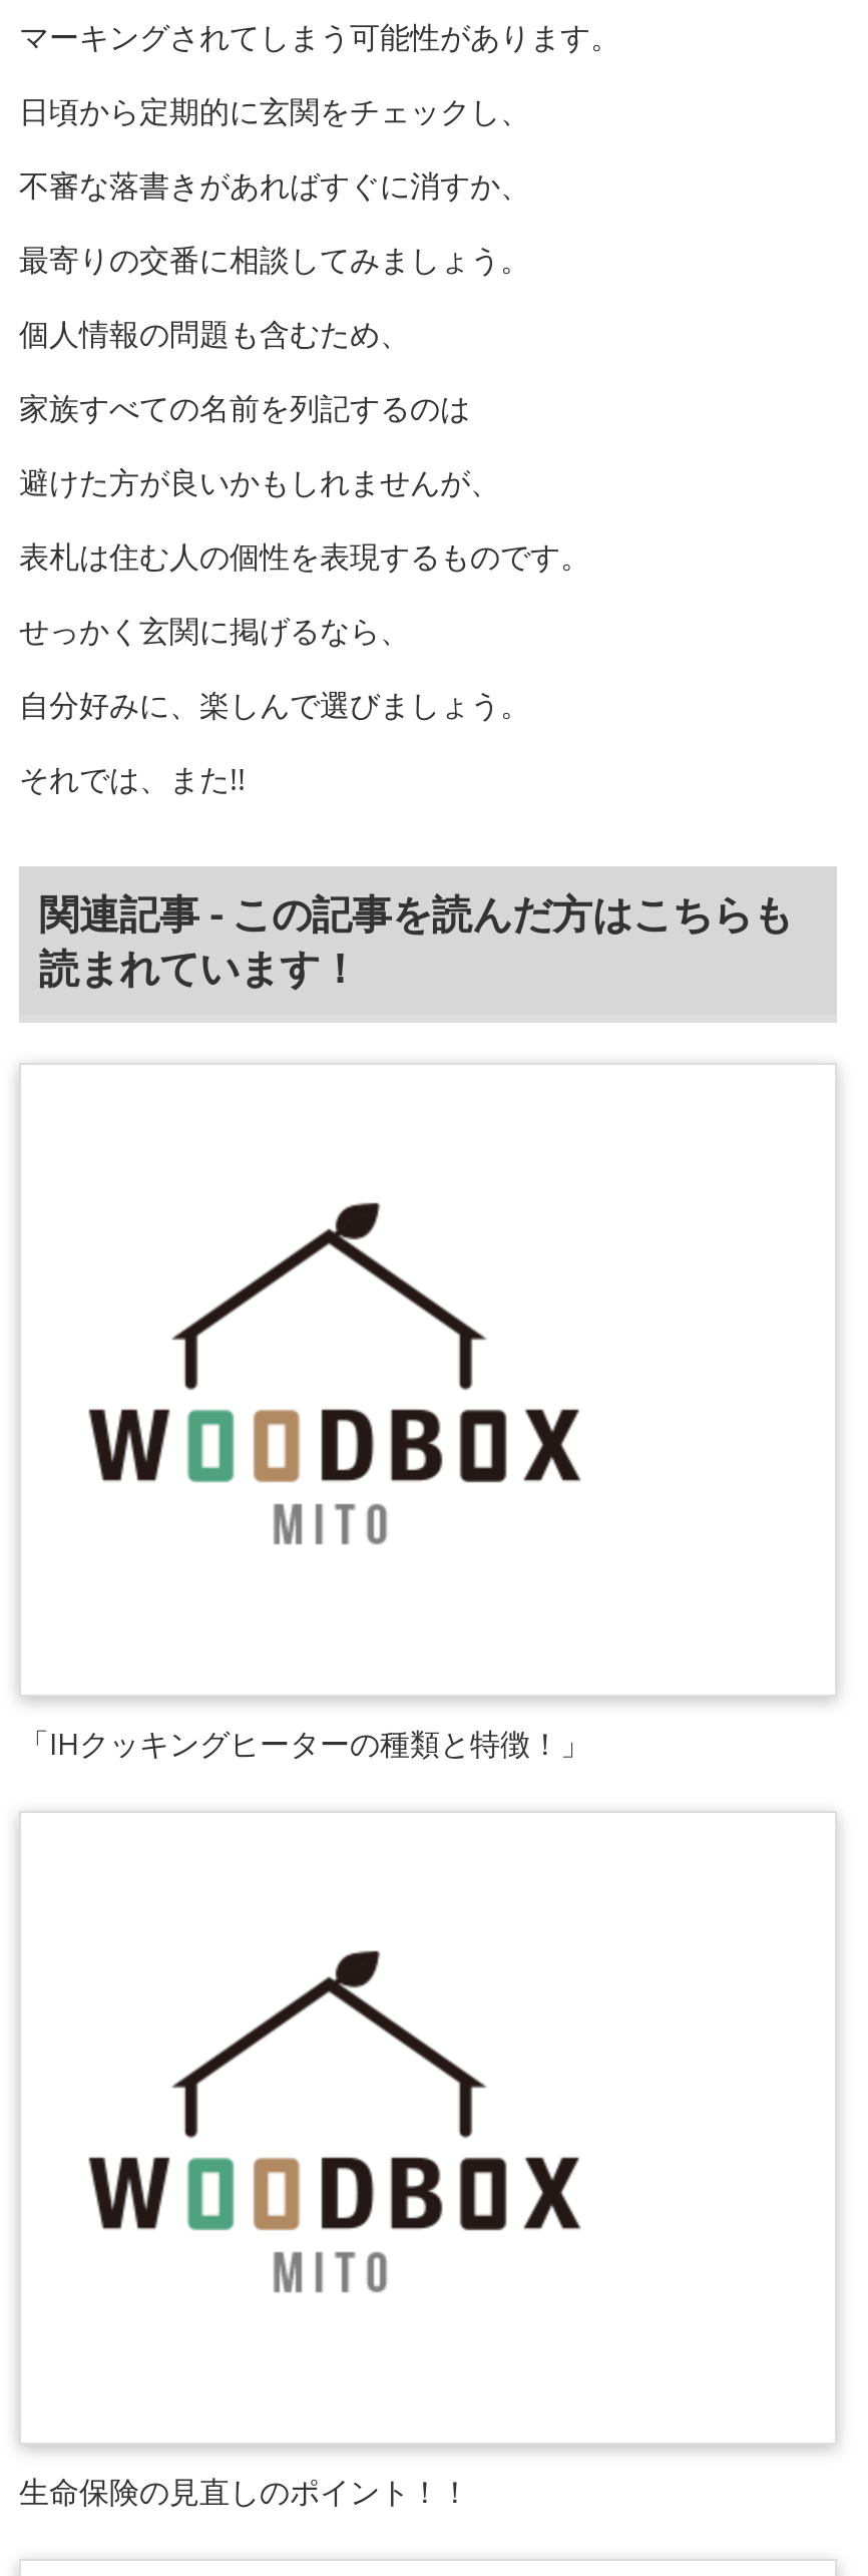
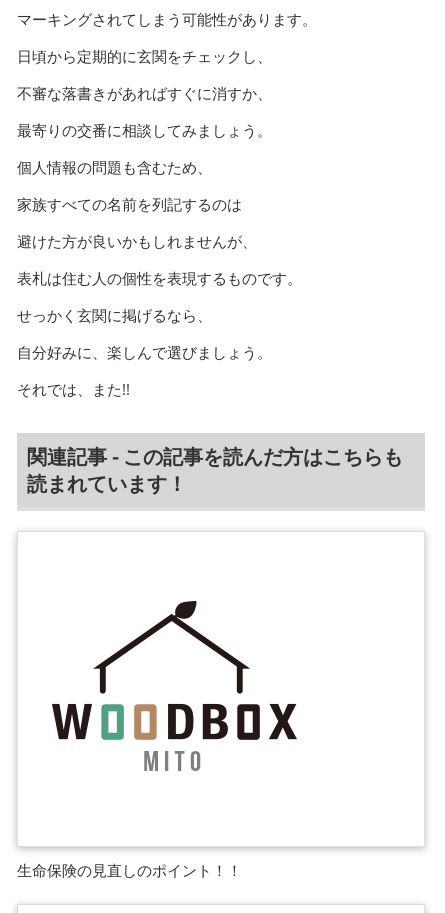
- 「IHクッキングヒーターの種類と特徴！」
